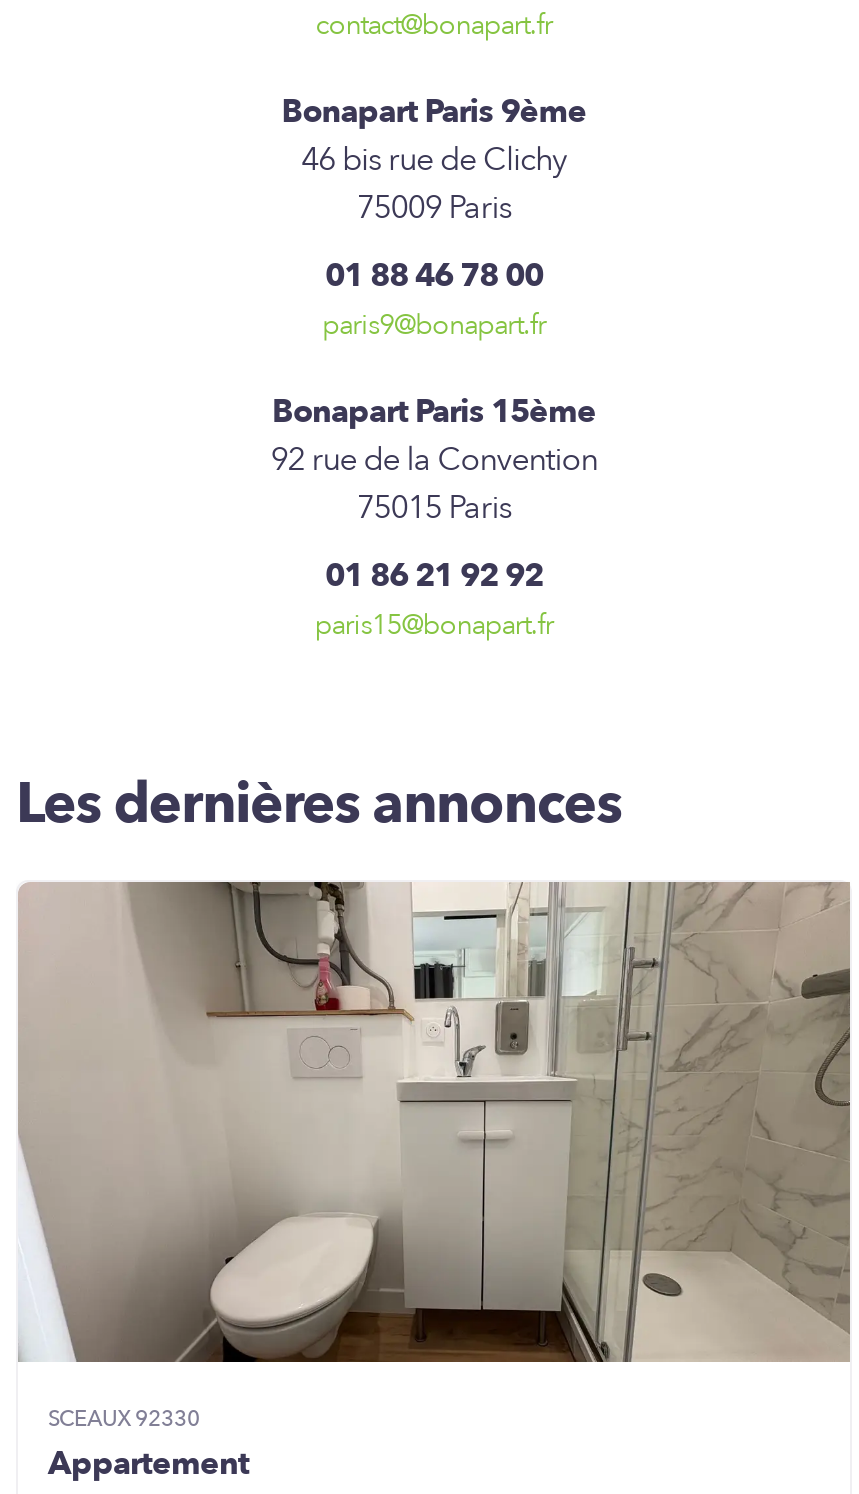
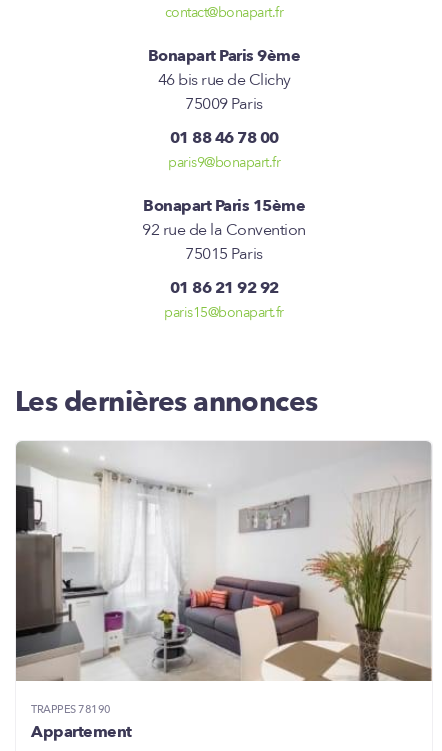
- [image]
- SCEAUX 92330
+ [image]
+ TRAPPES 78190
